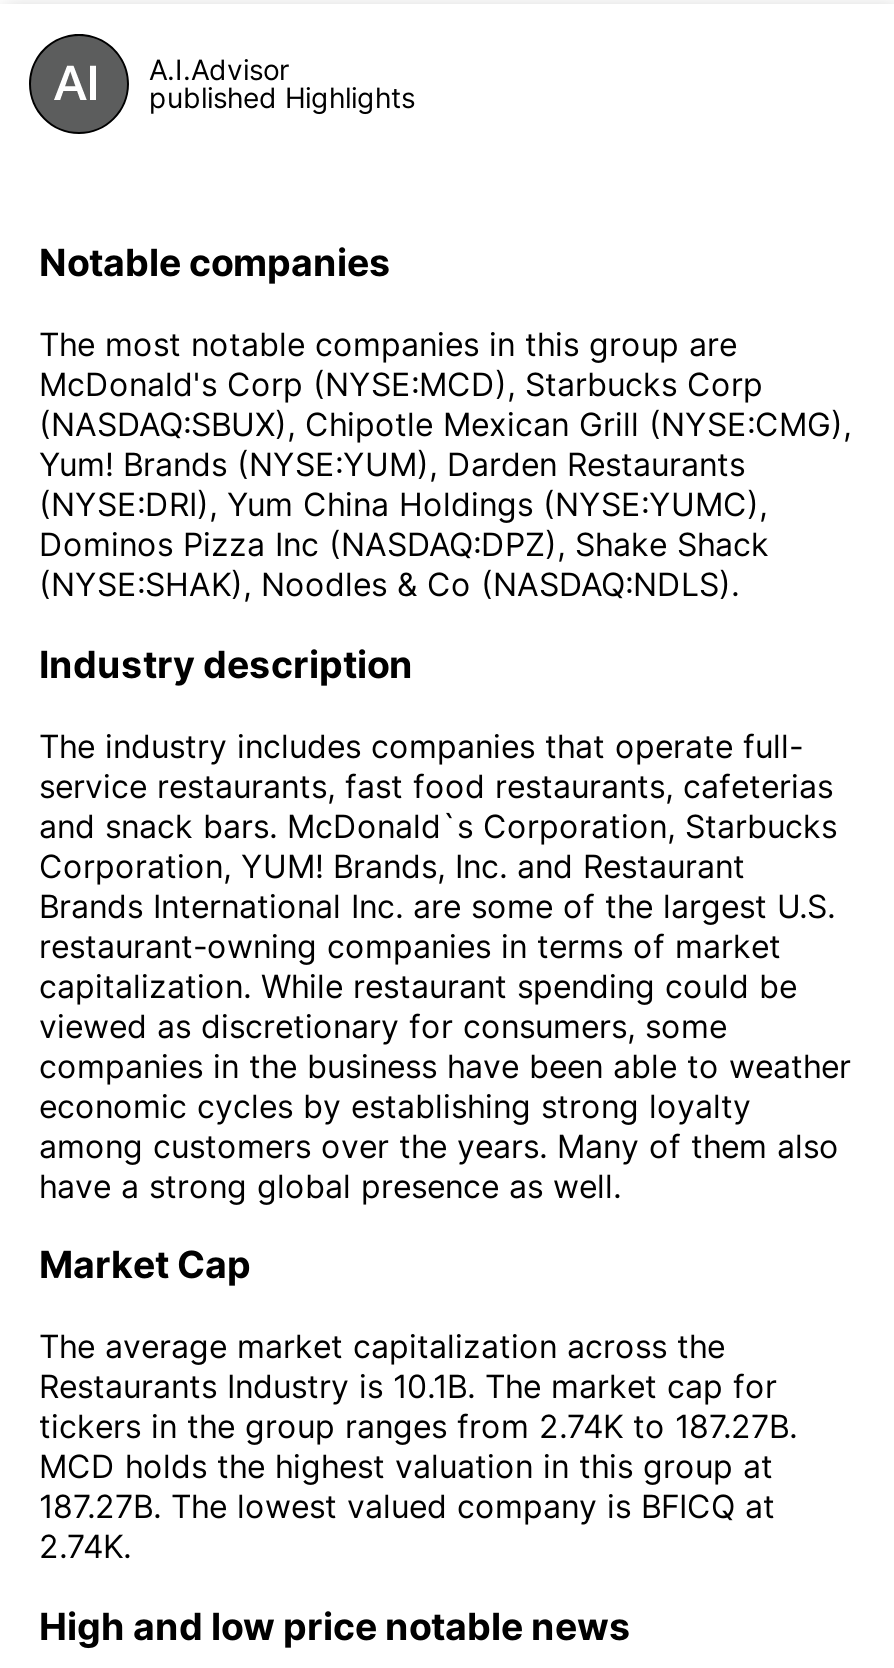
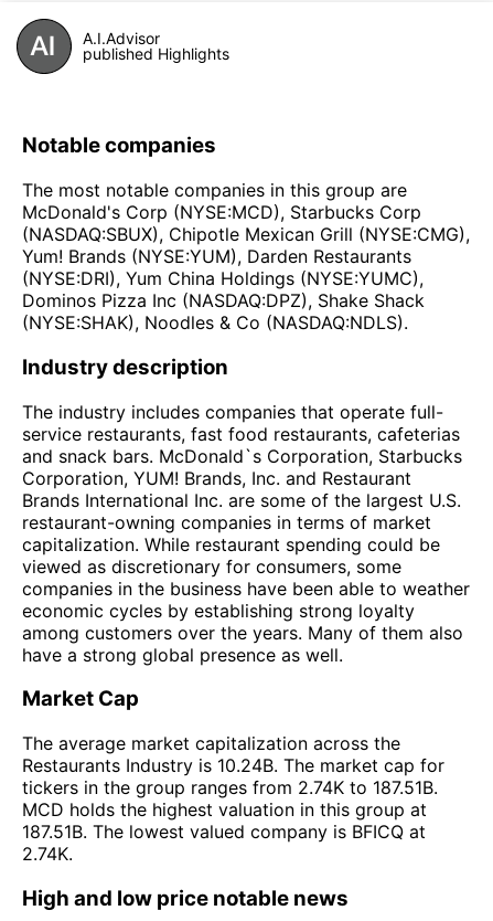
- Restaurants Industry is 10.1B. The market cap for
+ Restaurants Industry is 10.24B. The market cap for

- tickers in the group ranges from 2.74K to 187.27B.
+ tickers in the group ranges from 2.74K to 187.51B.

- 187.27B. The lowest valued company is BFICQ at
+ 187.51B. The lowest valued company is BFICQ at
